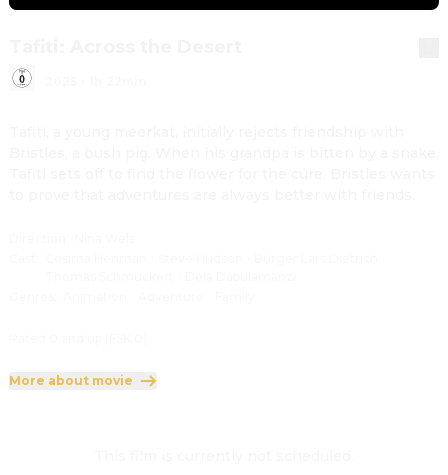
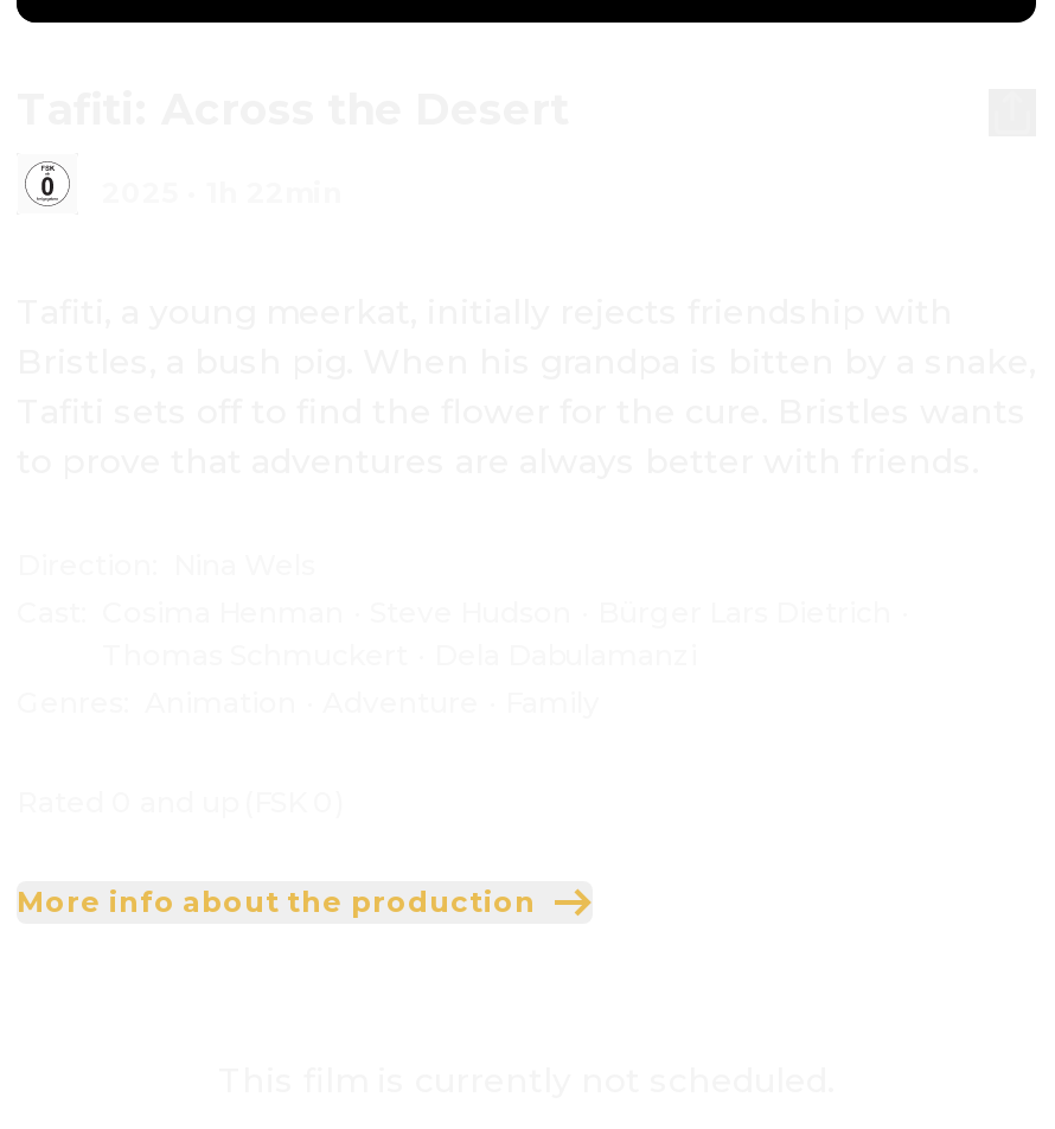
- More about movie
+ More info about the production
